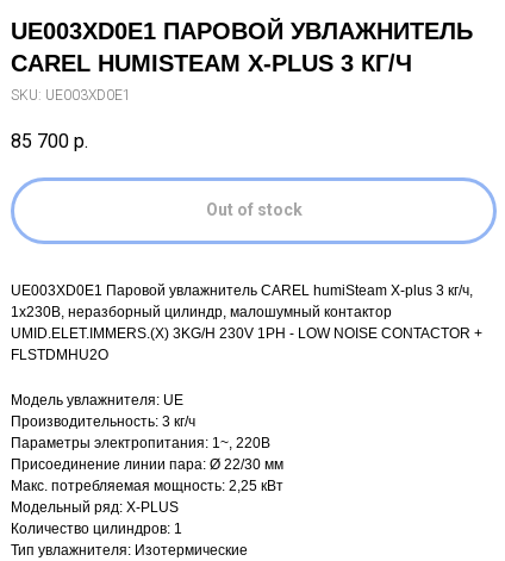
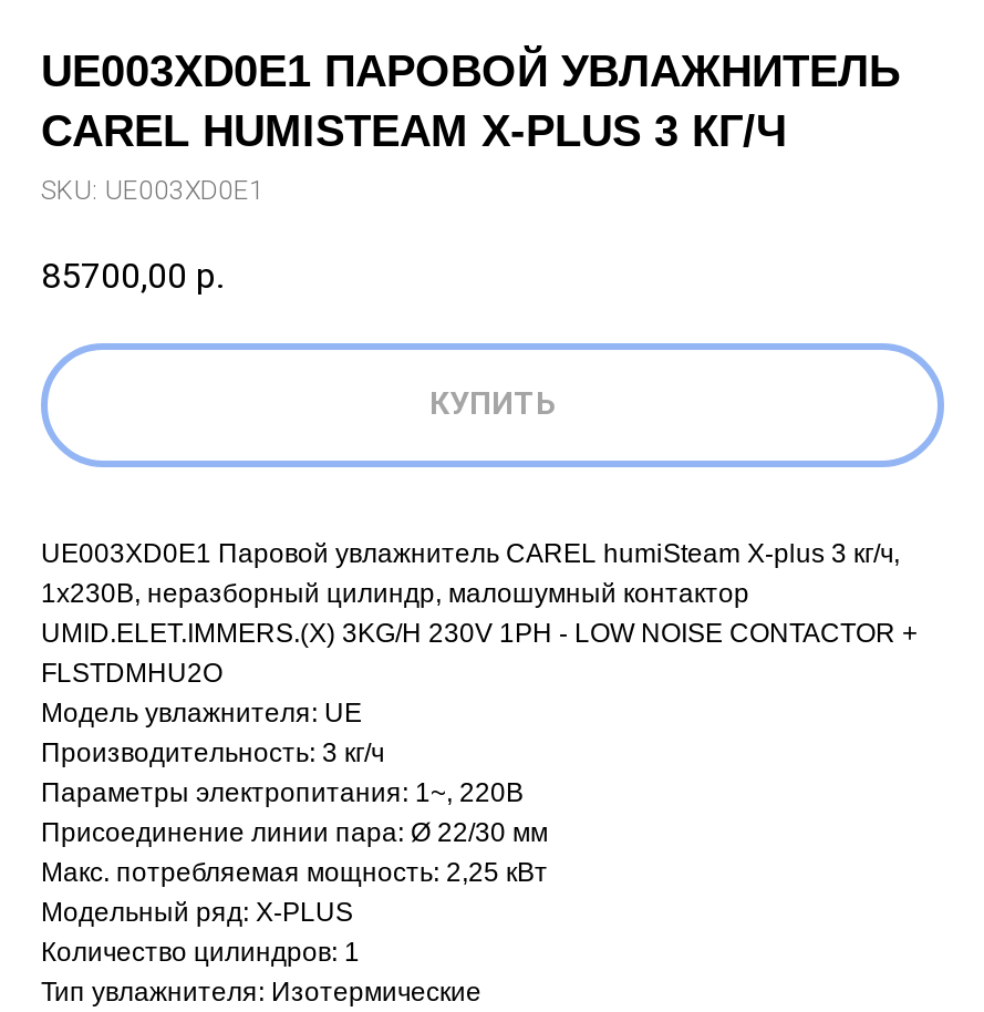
- 85 700 р.
+ 85700,00 р.

- Out of stock
+ КУПИТЬ
